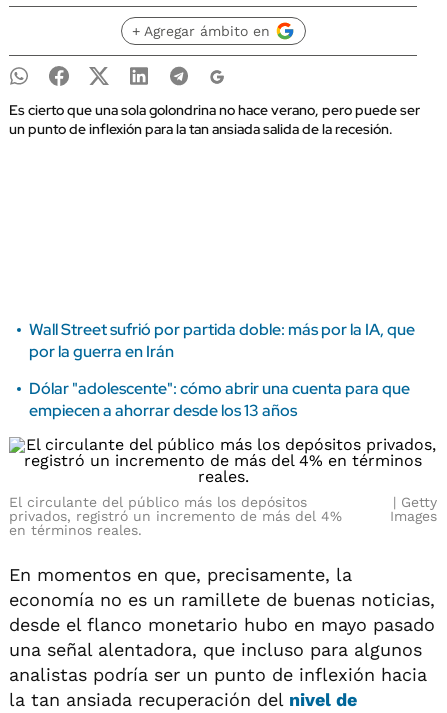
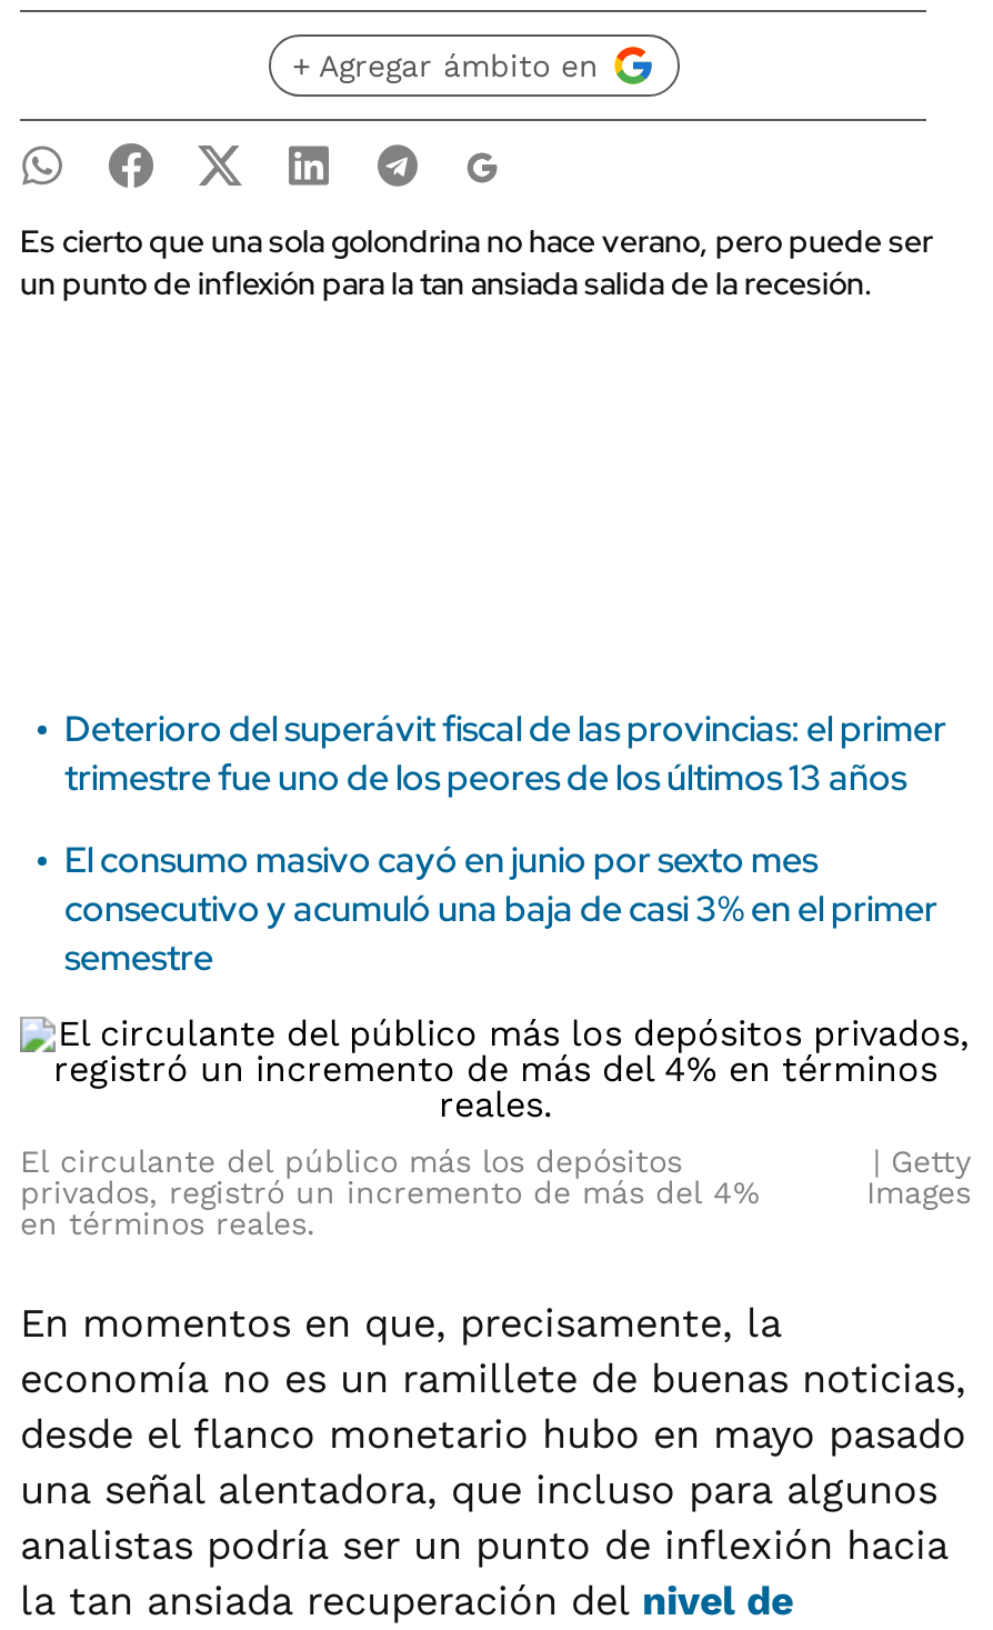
- Wall Street sufrió por partida doble: más por la IA, que
- por la guerra en Irán
+ Deterioro del superávit fiscal de las provincias: el primer
+ trimestre fue uno de los peores de los últimos 13 años

- Dólar "adolescente": cómo abrir una cuenta para que
- empiecen a ahorrar desde los 13 años
+ El consumo masivo cayó en junio por sexto mes
+ consecutivo y acumuló una baja de casi 3% en el primer
+ semestre
